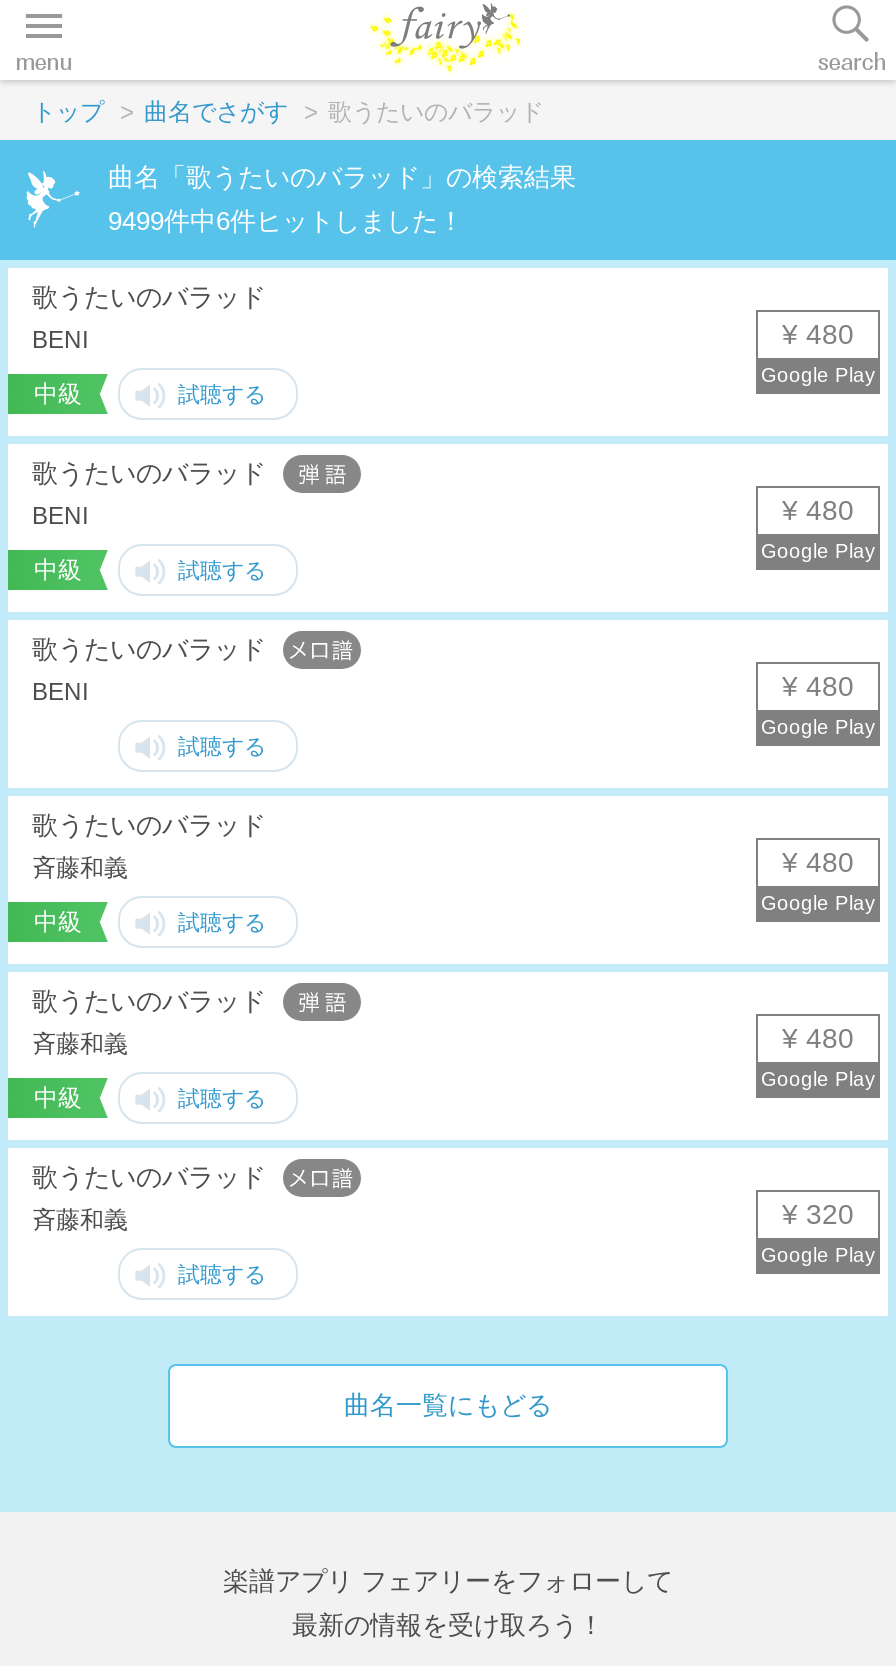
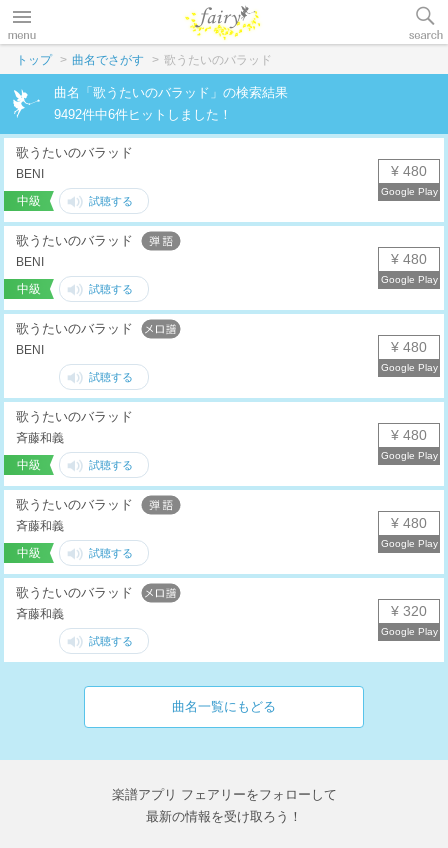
- 9499件中6件ヒットしました！
+ 9492件中6件ヒットしました！
